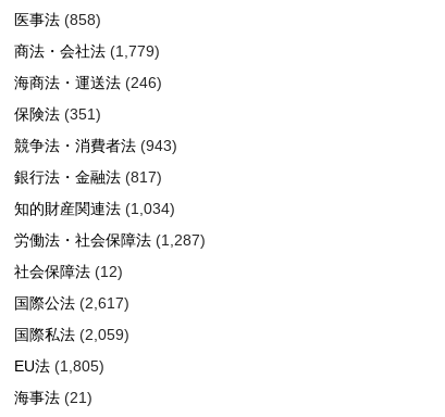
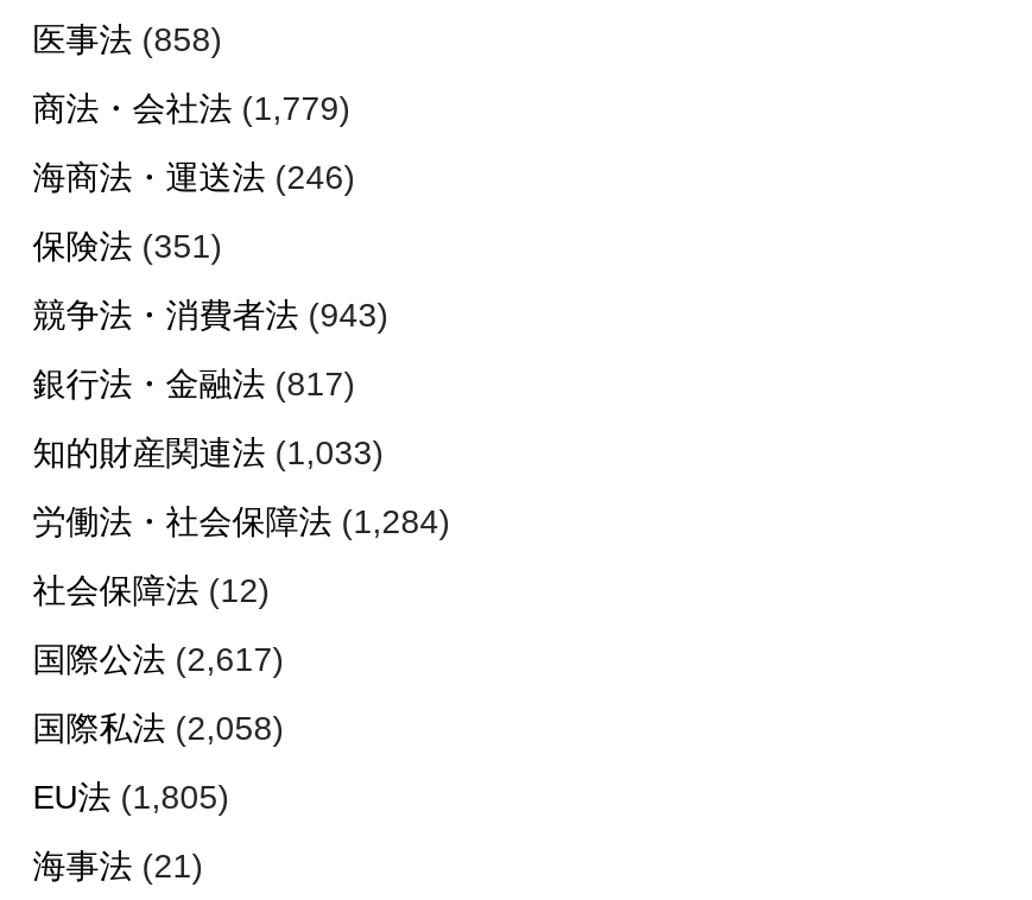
- 知的財産関連法(1,034)
+ 知的財産関連法(1,033)

- 労働法・社会保障法(1,287)
+ 労働法・社会保障法(1,284)

- 国際私法(2,059)
+ 国際私法(2,058)
